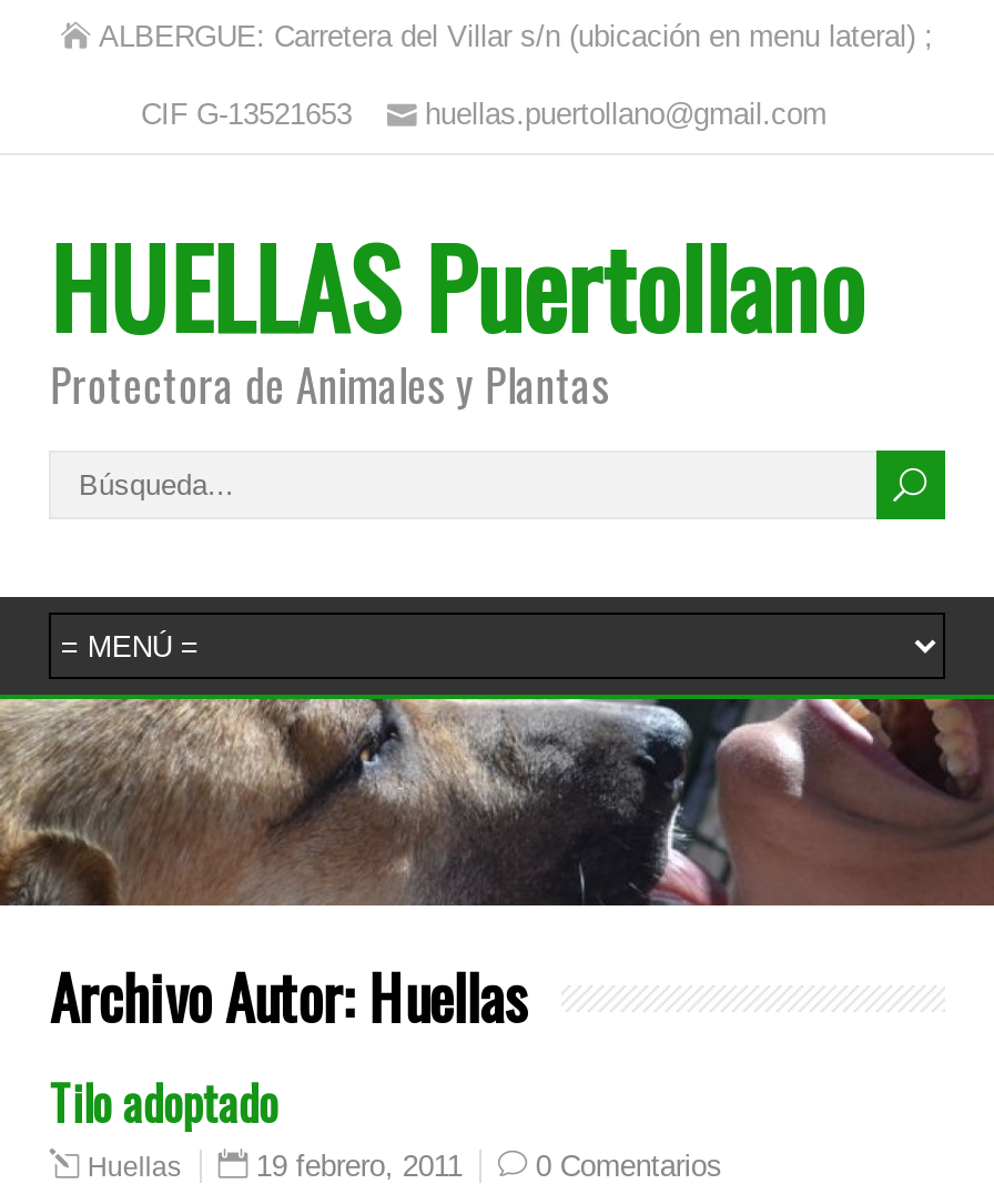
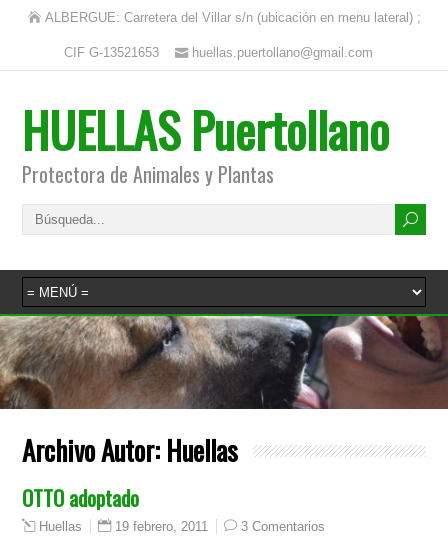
- Tilo adoptado
+ OTTO adoptado

- 0 Comentarios
+ 3 Comentarios
